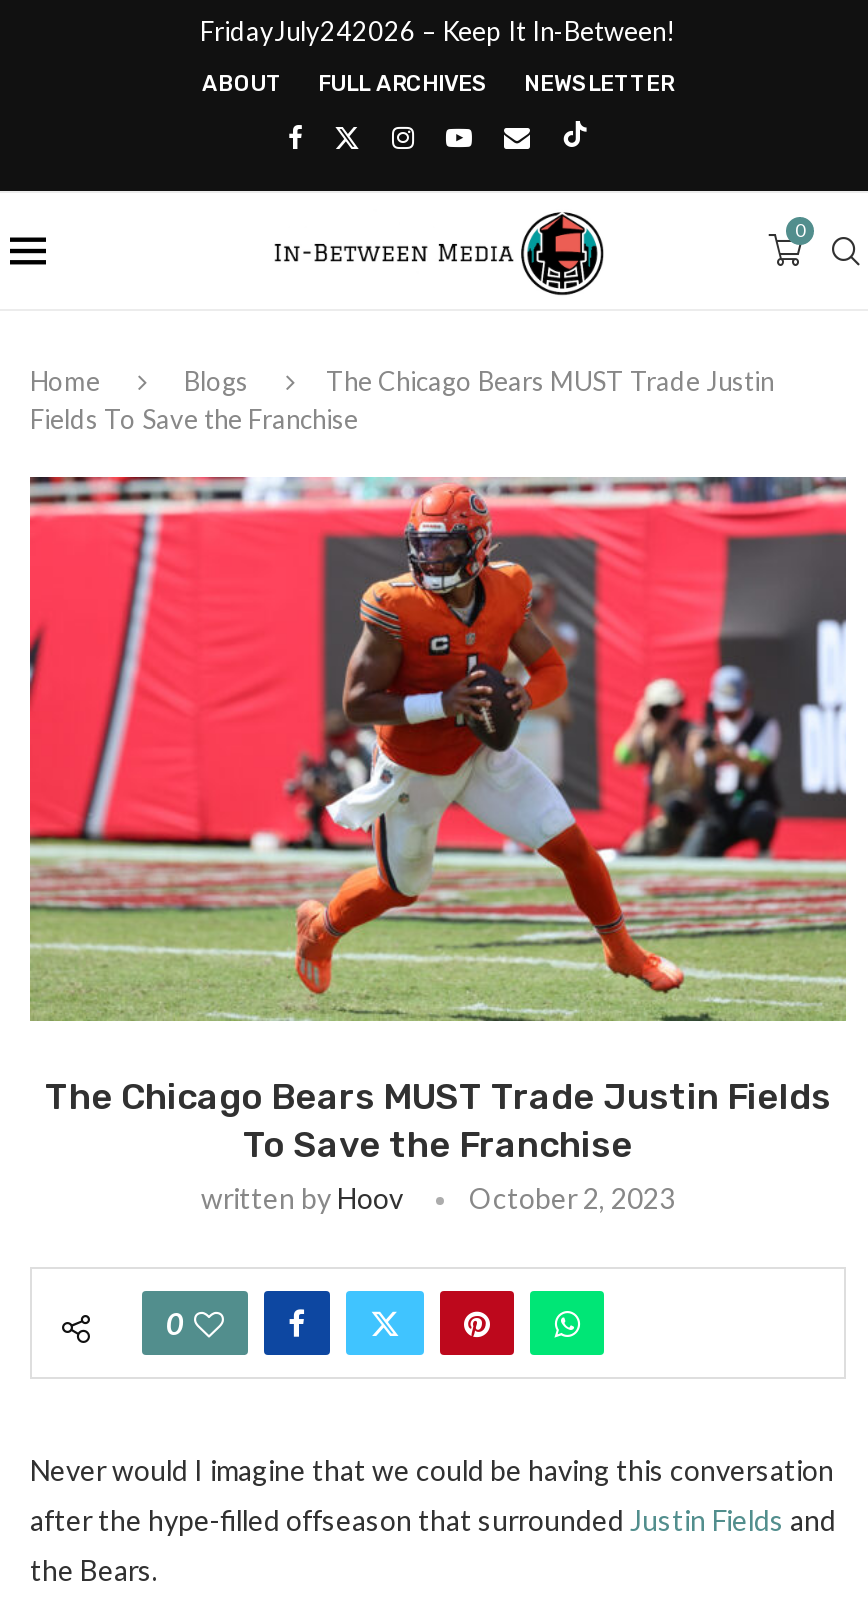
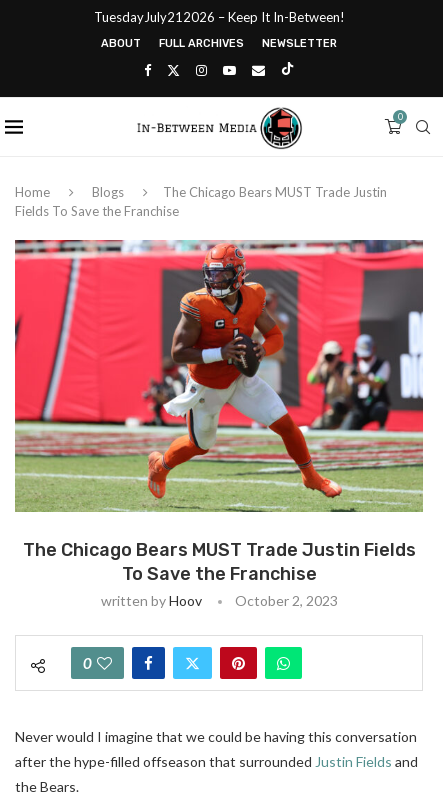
- FridayJuly242026 – Keep It In-Between!
+ TuesdayJuly212026 – Keep It In-Between!
